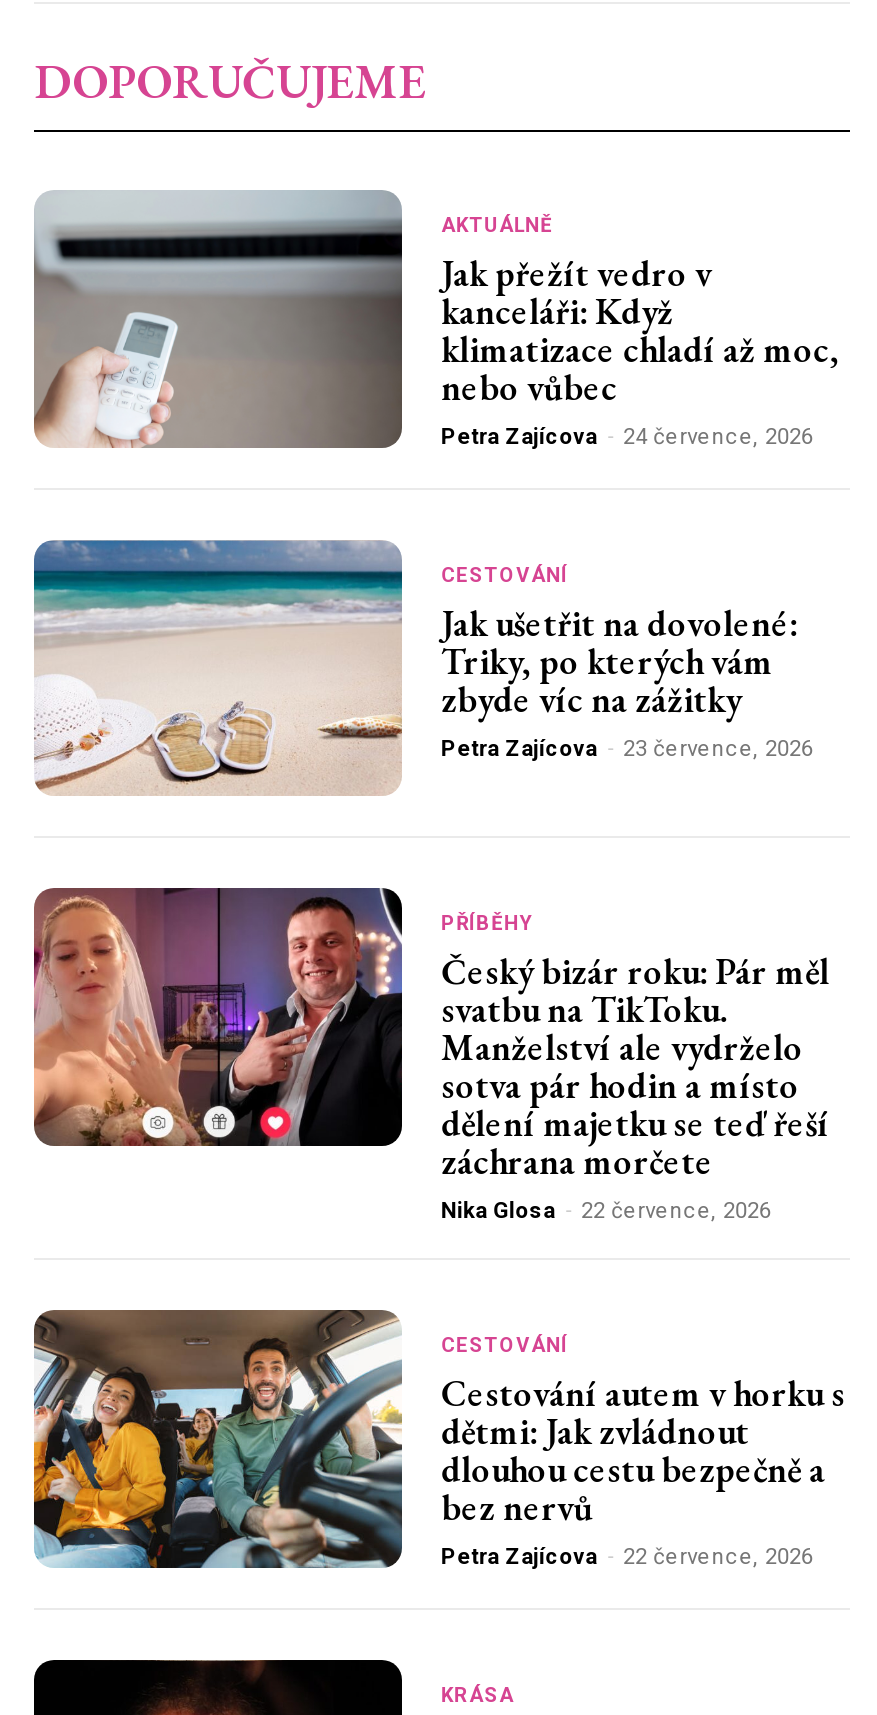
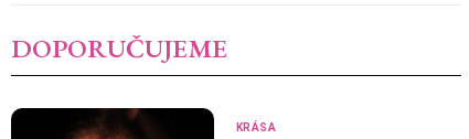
- [image]
- AKTUÁLNĚ
- Jak přežít vedro v
- kanceláři: Když
- klimatizace chladí až moc,
- nebo vůbec
- Petra Zajícova - 24 července, 2026

- [image]
- CESTOVÁNÍ
- Jak ušetřit na dovolené:
- Triky, po kterých vám
- zbyde víc na zážitky
- Petra Zajícova - 23 července, 2026

- [image]
- PŘÍBĚHY
- Český bizár roku: Pár měl
- svatbu na TikToku.
- Manželství ale vydrželo
- sotva pár hodin a místo
- dělení majetku se teď řeší
- záchrana morčete
- Nika Glosa - 22 července, 2026

- [image]
- CESTOVÁNÍ
- Cestování autem v horku s
- dětmi: Jak zvládnout
- dlouhou cestu bezpečně a
- bez nervů
- Petra Zajícova - 22 července, 2026
